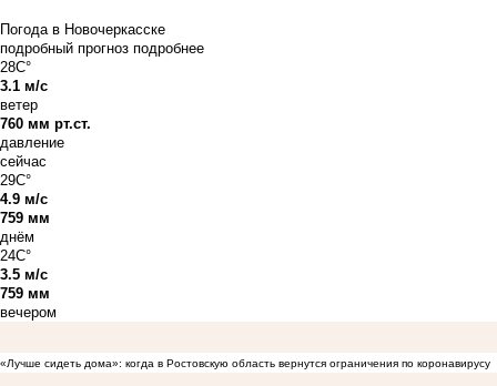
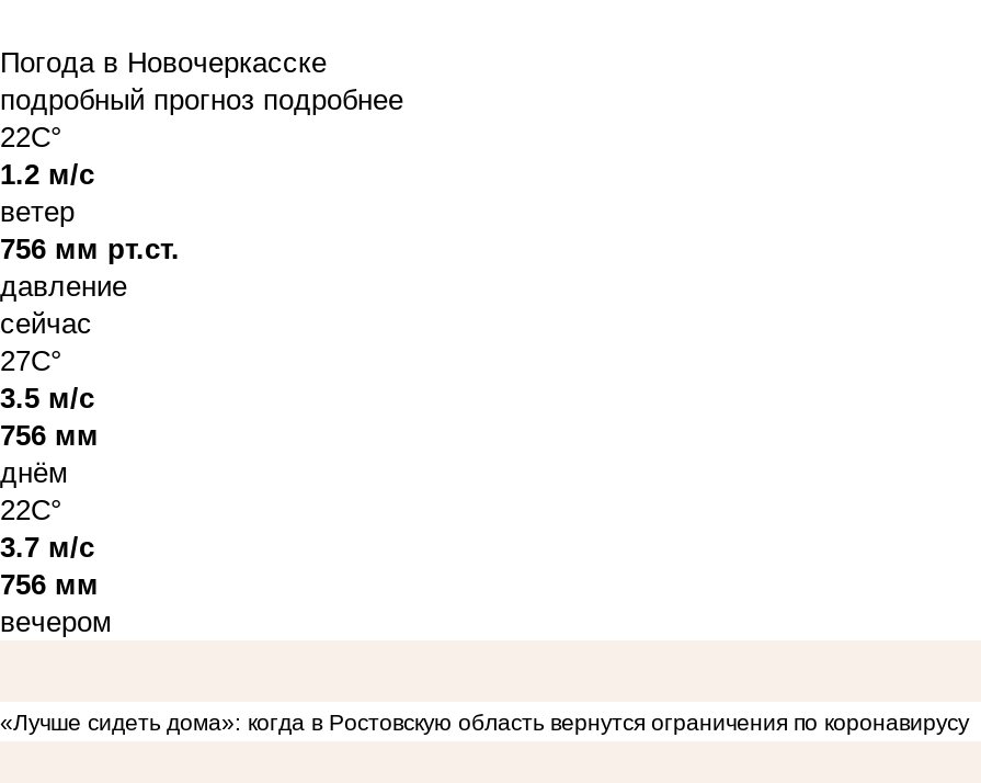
- 28C°
- 3.1 м/с
+ 22C°
+ 1.2 м/с

- 760 мм рт.ст.
+ 756 мм рт.ст.

- 29C°
- 4.9 м/с
- 759 мм
+ 27C°
+ 3.5 м/с
+ 756 мм

- 24C°
- 3.5 м/с
- 759 мм
+ 22C°
+ 3.7 м/с
+ 756 мм
